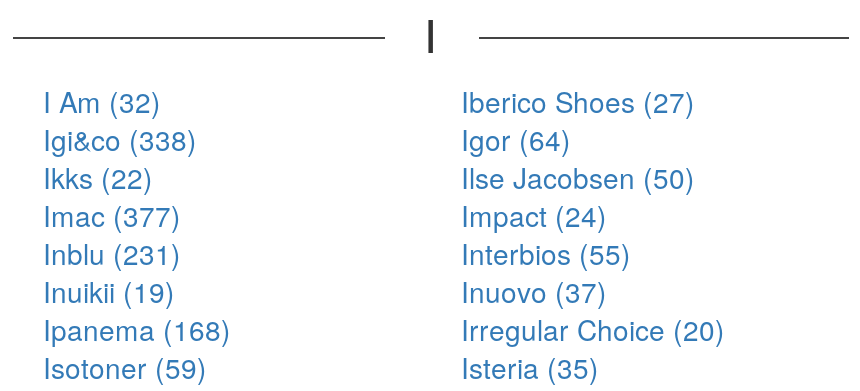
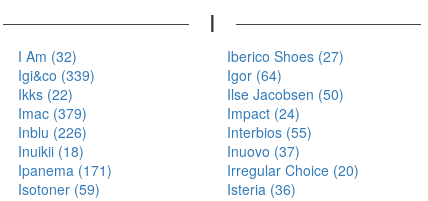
- Igi&co (338)
+ Igi&co (339)

- Imac (377)
+ Imac (379)

- Inblu (231)
+ Inblu (226)

- Inuikii (19)
+ Inuikii (18)

- Ipanema (168)
+ Ipanema (171)

- Isteria (35)
+ Isteria (36)
